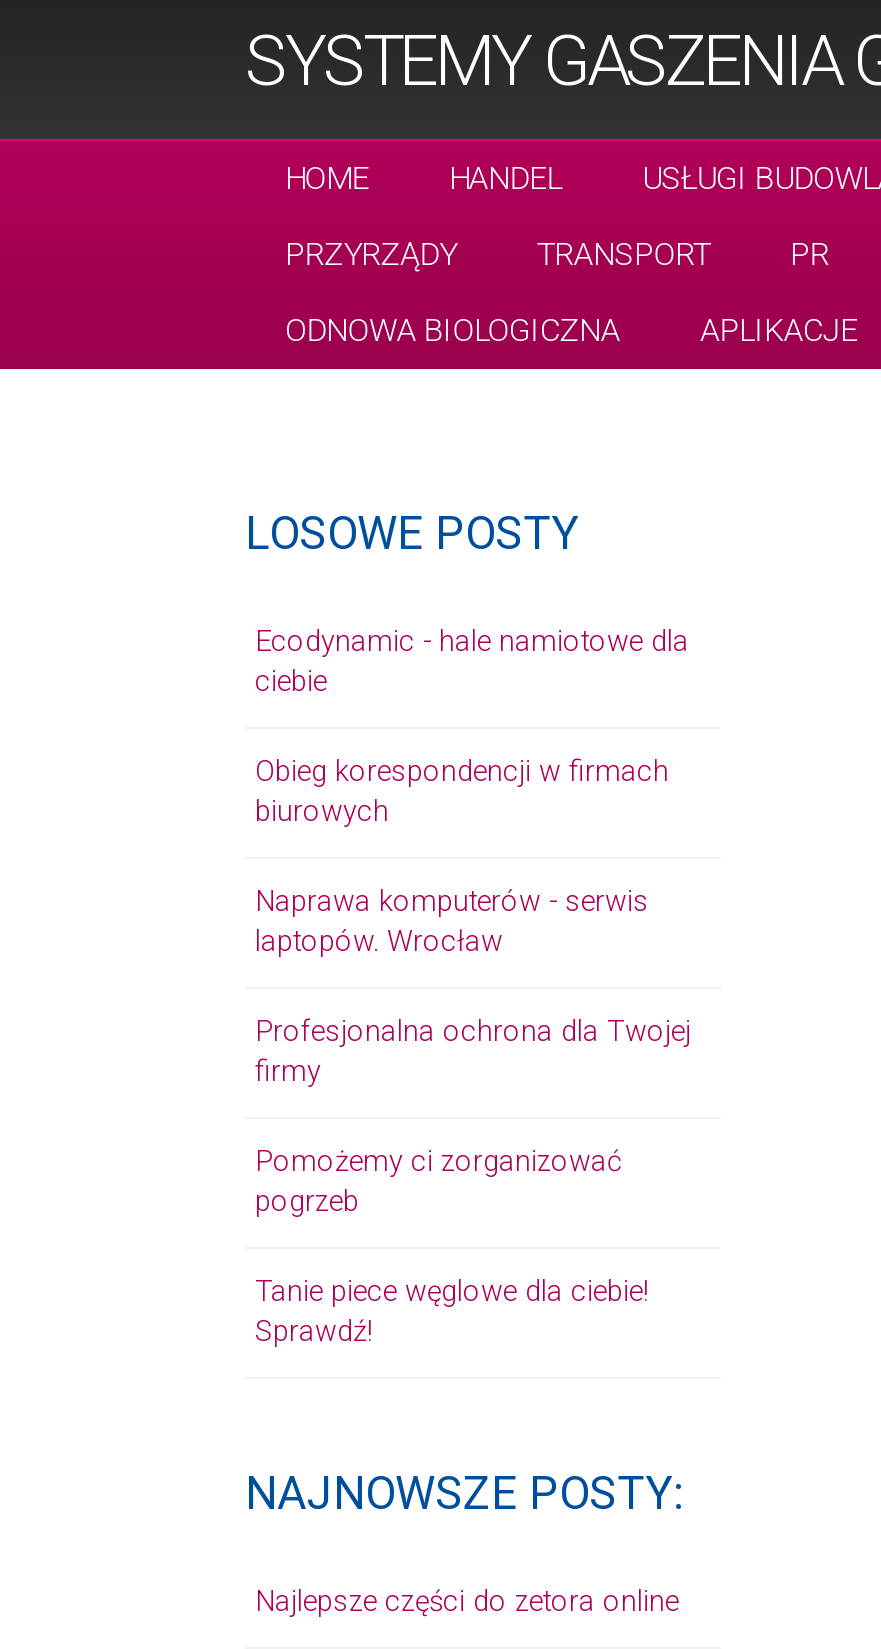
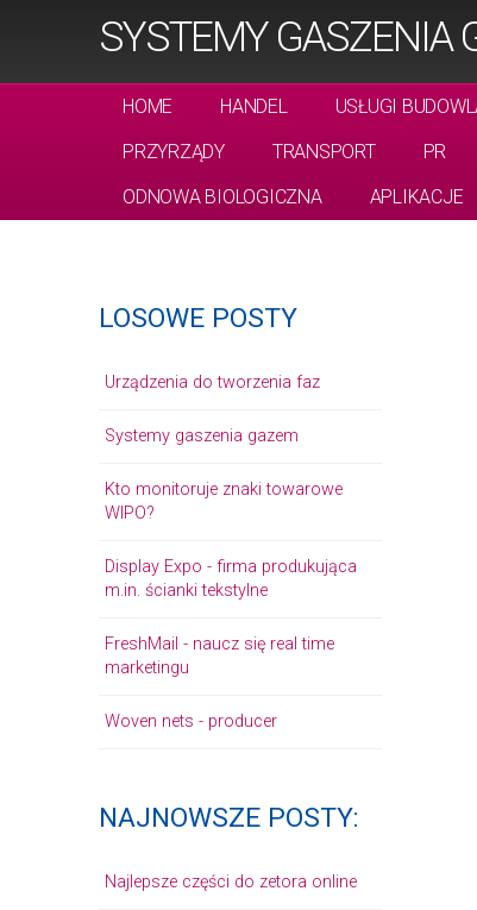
- Ecodynamic - hale namiotowe dla
- ciebie
+ Urządzenia do tworzenia faz

- Obieg korespondencji w firmach
- biurowych
+ Systemy gaszenia gazem

- Naprawa komputerów - serwis
- laptopów. Wrocław
+ Kto monitoruje znaki towarowe
+ WIPO?

- Profesjonalna ochrona dla Twojej
- firmy
+ Display Expo - firma produkująca
+ m.in. ścianki tekstylne

- Pomożemy ci zorganizować
- pogrzeb
+ FreshMail - naucz się real time
+ marketingu

- Tanie piece węglowe dla ciebie!
- Sprawdź!
+ Woven nets - producer
